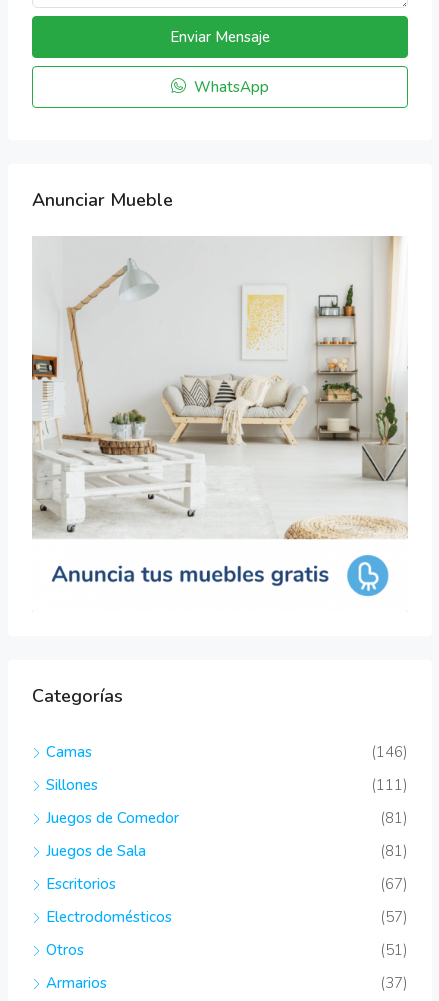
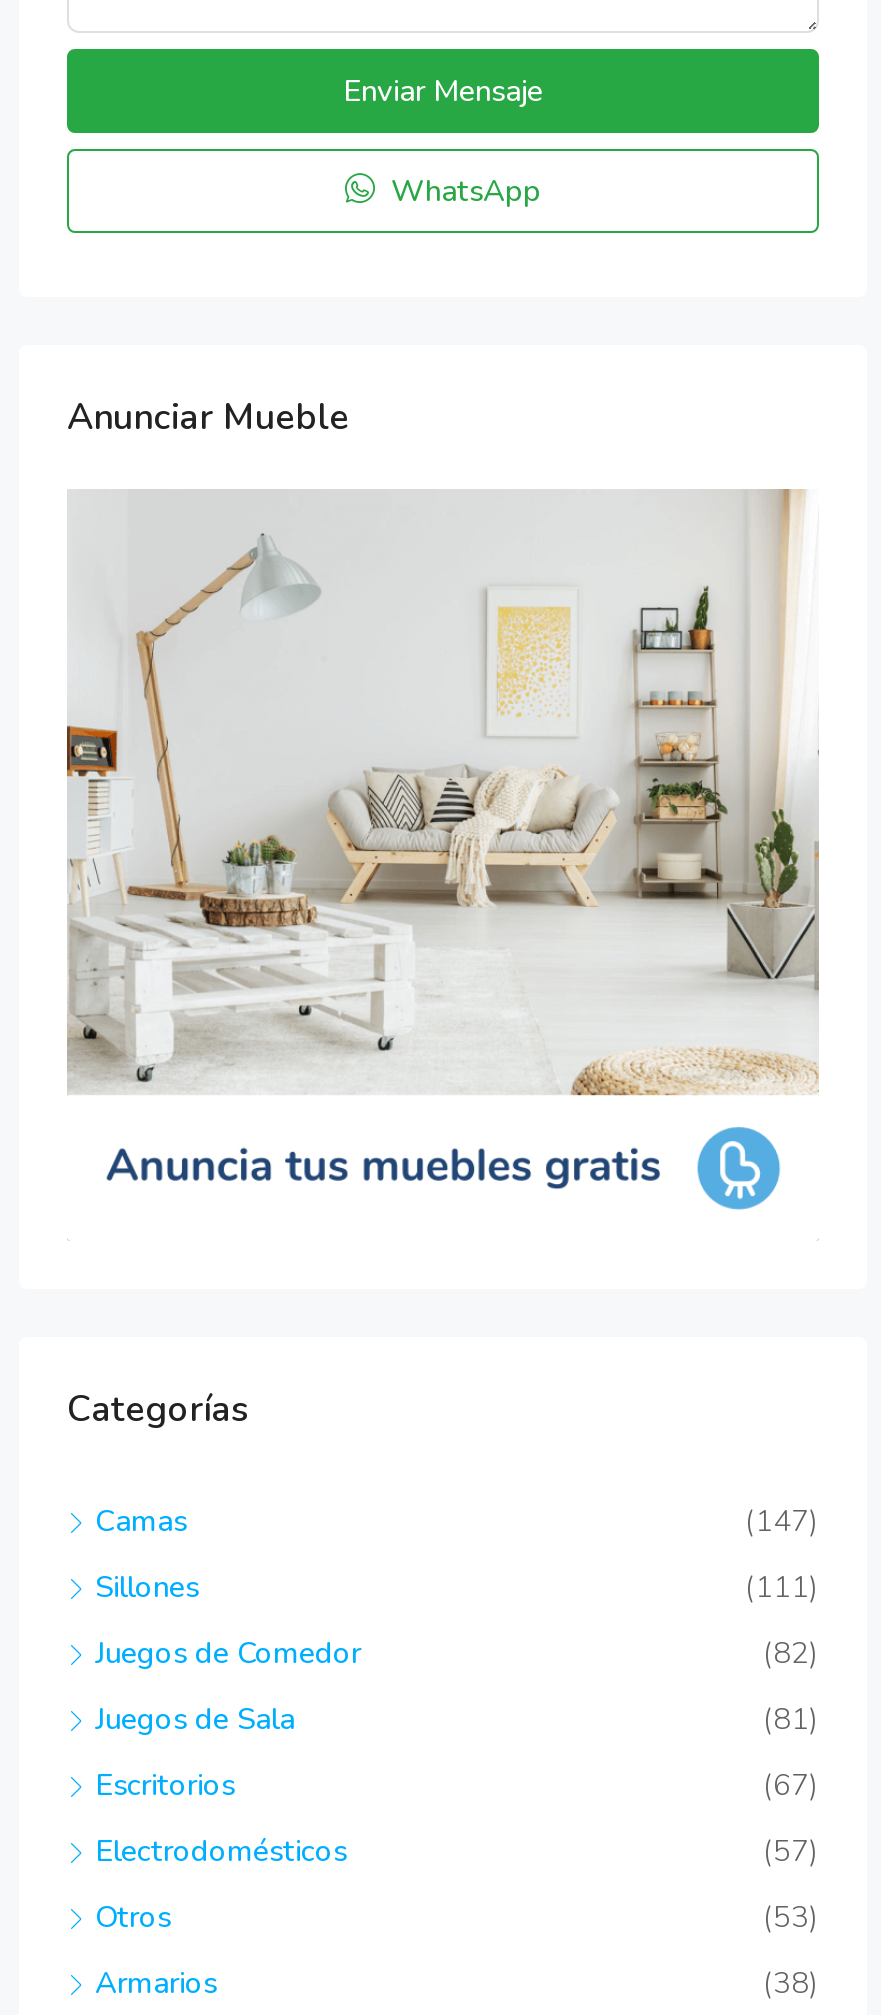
- (146)
+ (147)

- (81)
+ (82)

- (51)
+ (53)

- (37)
+ (38)
